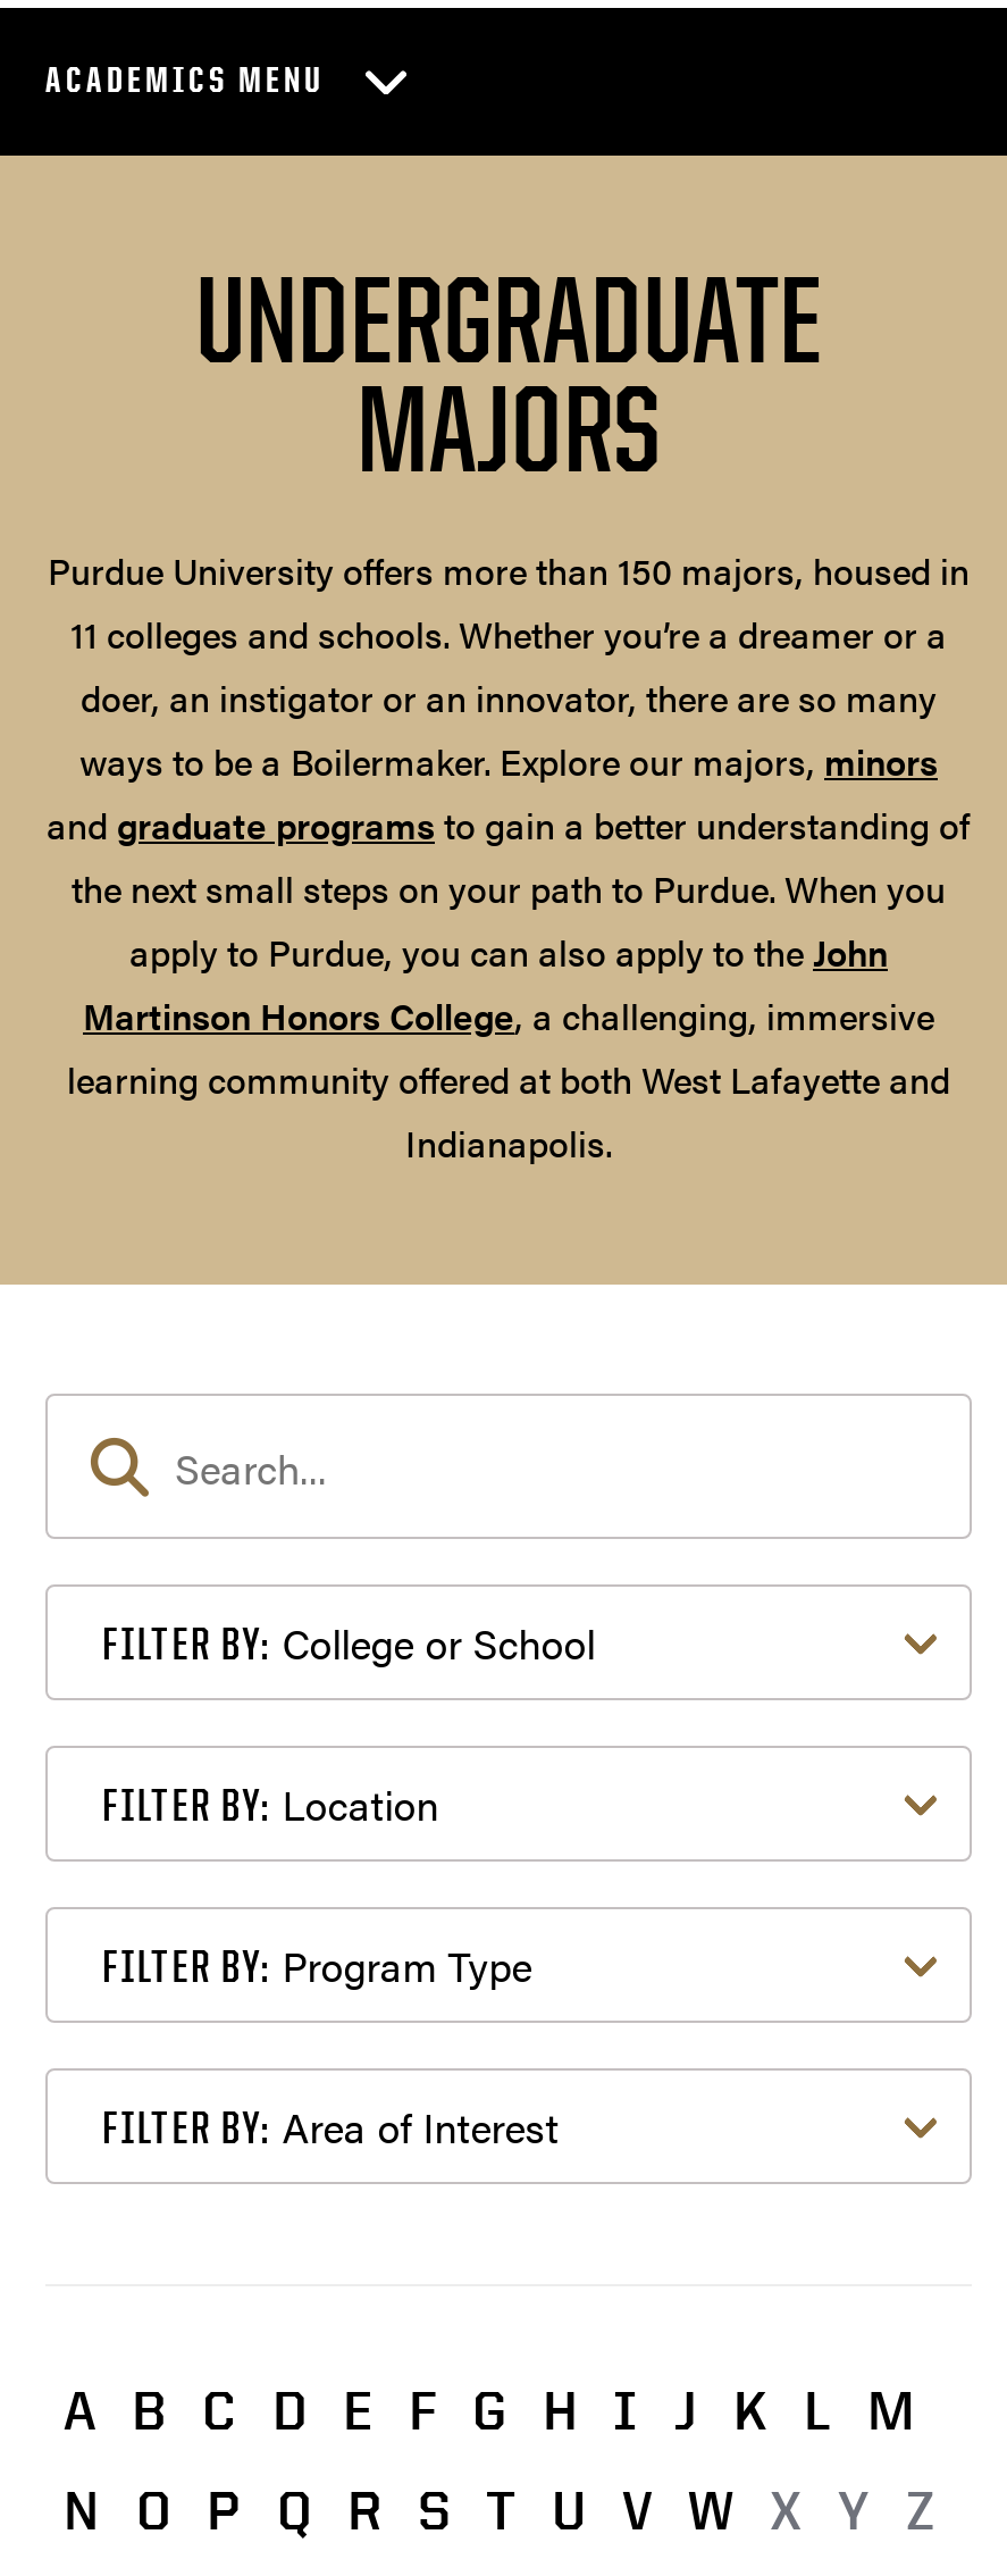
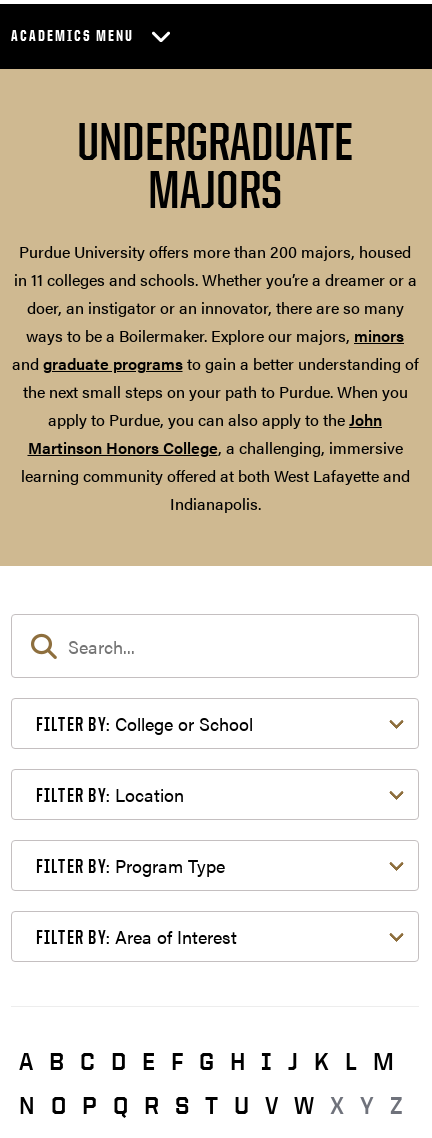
- Purdue University offers more than 150 majors, housed in
- 11 colleges and schools. Whether you’re a dreamer or a
+ Purdue University offers more than 200 majors, housed
+ in 11 colleges and schools. Whether you’re a dreamer or a
